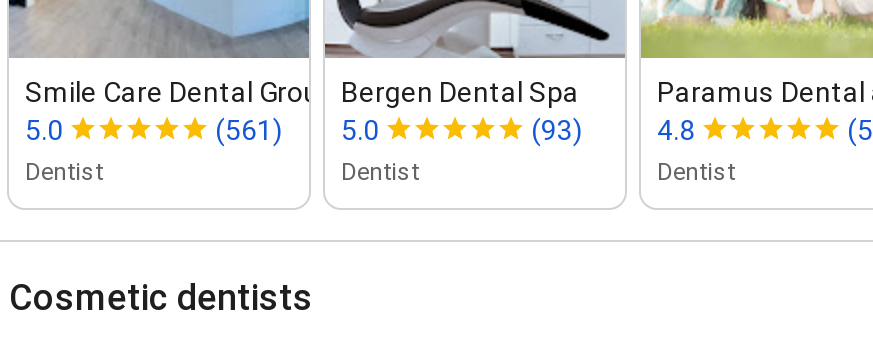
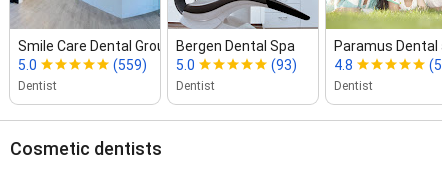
- (561) 5.0
+ (559) 5.0
